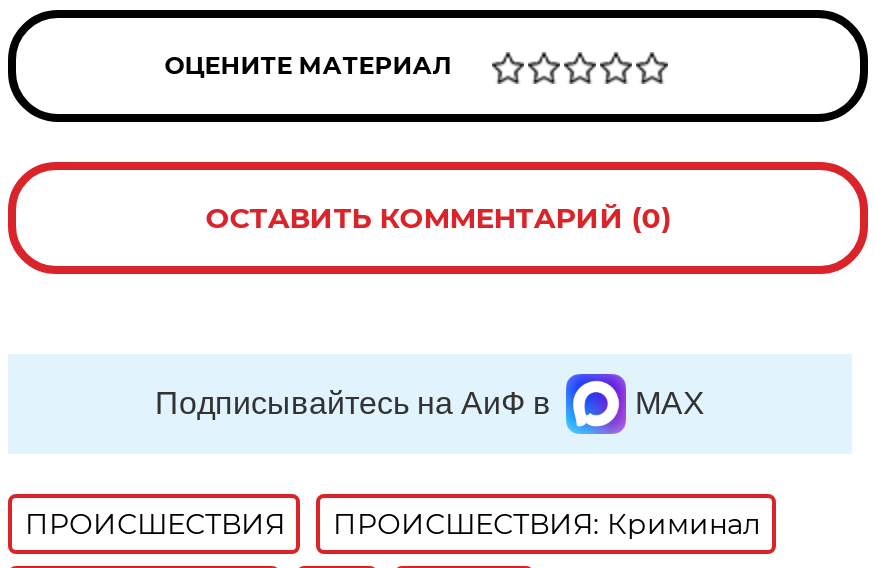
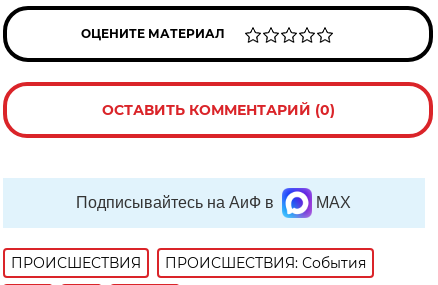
- ПРОИСШЕСТВИЯ: Криминал
+ ПРОИСШЕСТВИЯ: События
